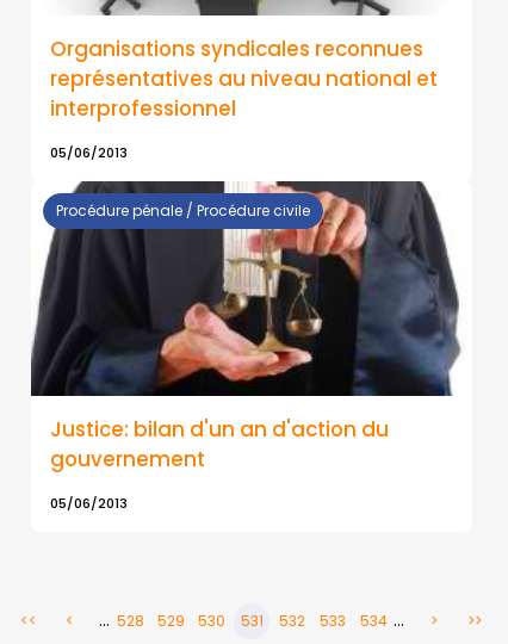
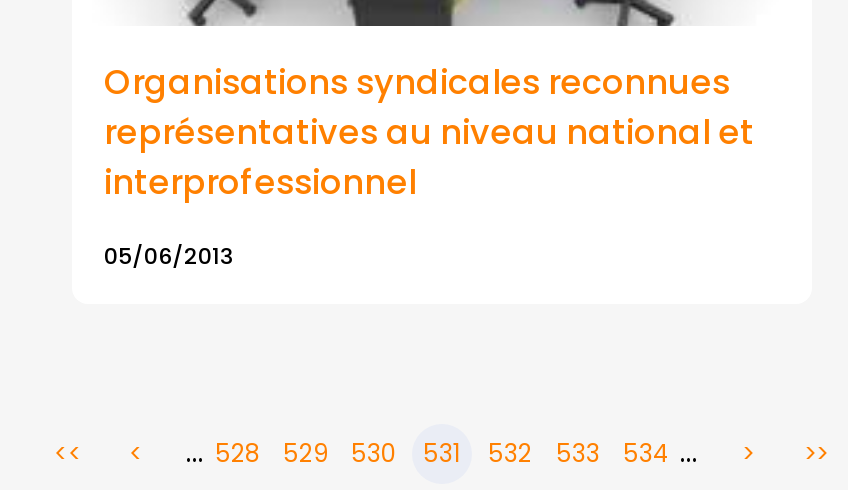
- [image]
- Procédure pénale / Procédure civile

- Justice: bilan d'un an d'action du
- gouvernement
- 05/06/2013
